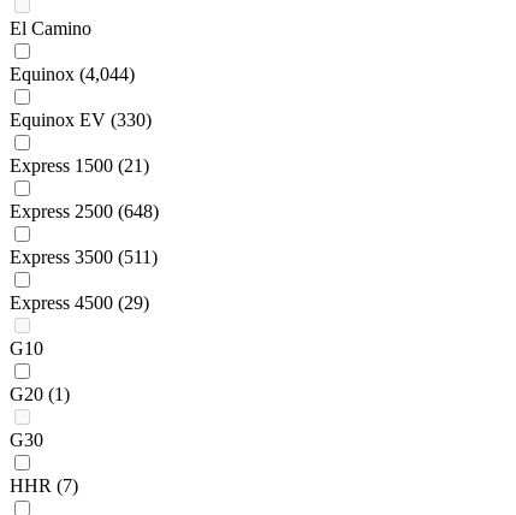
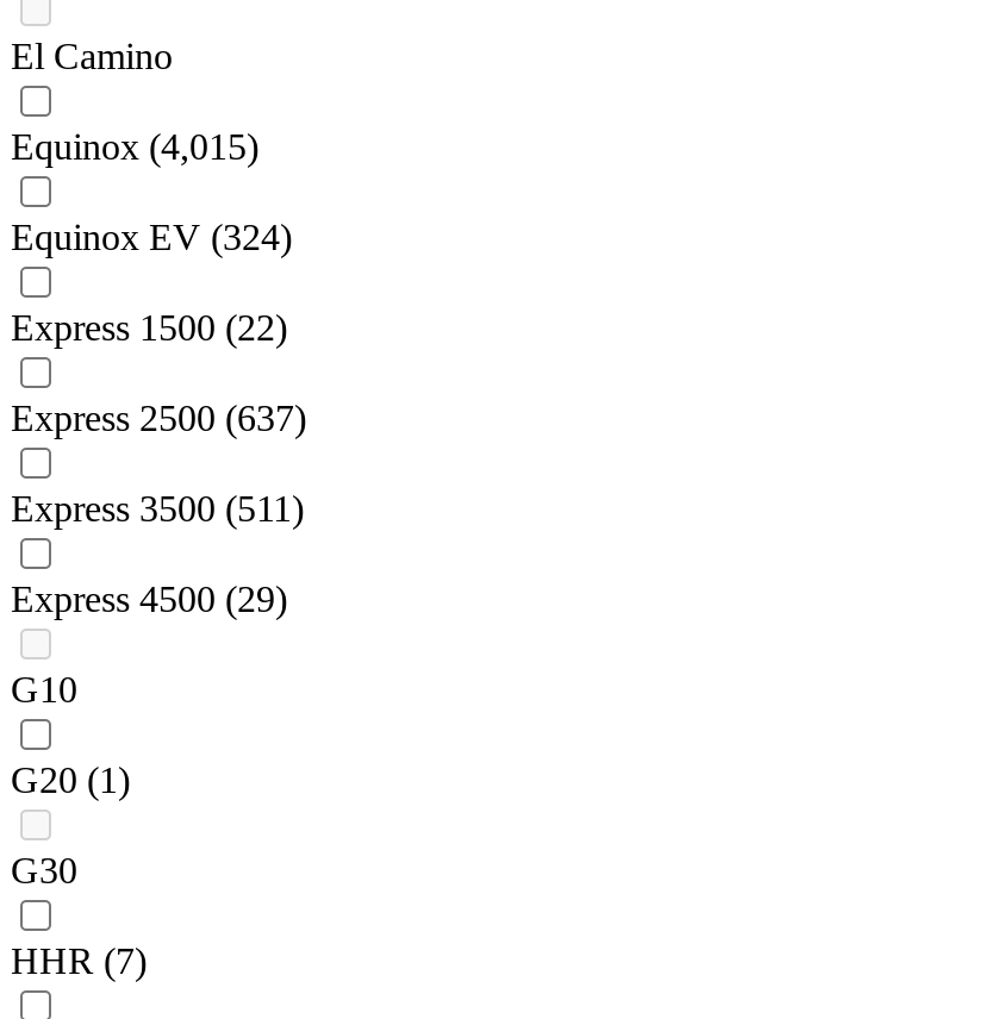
- Equinox (4,044)
+ Equinox (4,015)

- Equinox EV (330)
+ Equinox EV (324)

- Express 1500 (21)
+ Express 1500 (22)

- Express 2500 (648)
+ Express 2500 (637)
